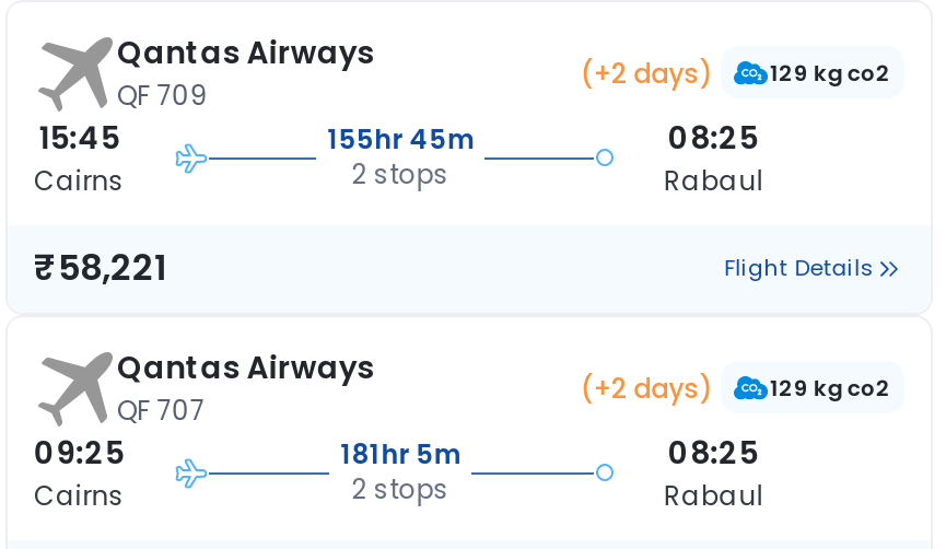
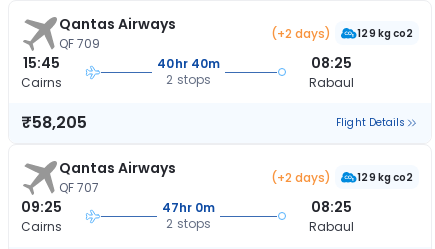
- 155hr 45m
+ 40hr 40m

- ₹58,221
+ ₹58,205

- 181hr 5m
+ 47hr 0m
